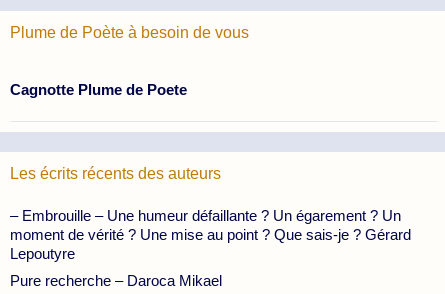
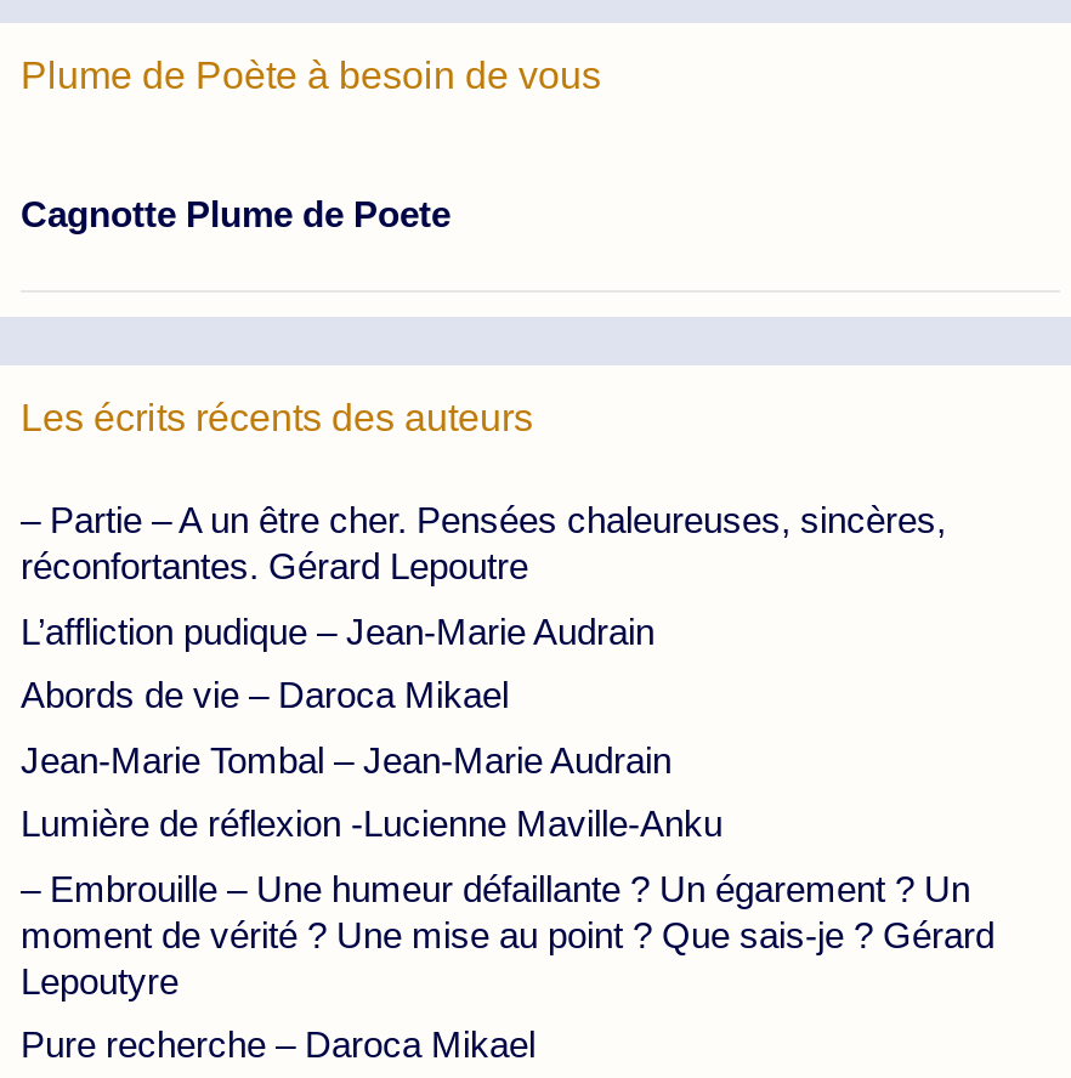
+ – Partie – A un être cher. Pensées chaleureuses, sincères,
+ réconfortantes. Gérard Lepoutre
+ L’affliction pudique – Jean-Marie Audrain
+ Abords de vie – Daroca Mikael
+ Jean-Marie Tombal – Jean-Marie Audrain
+ Lumière de réflexion -Lucienne Maville-Anku
